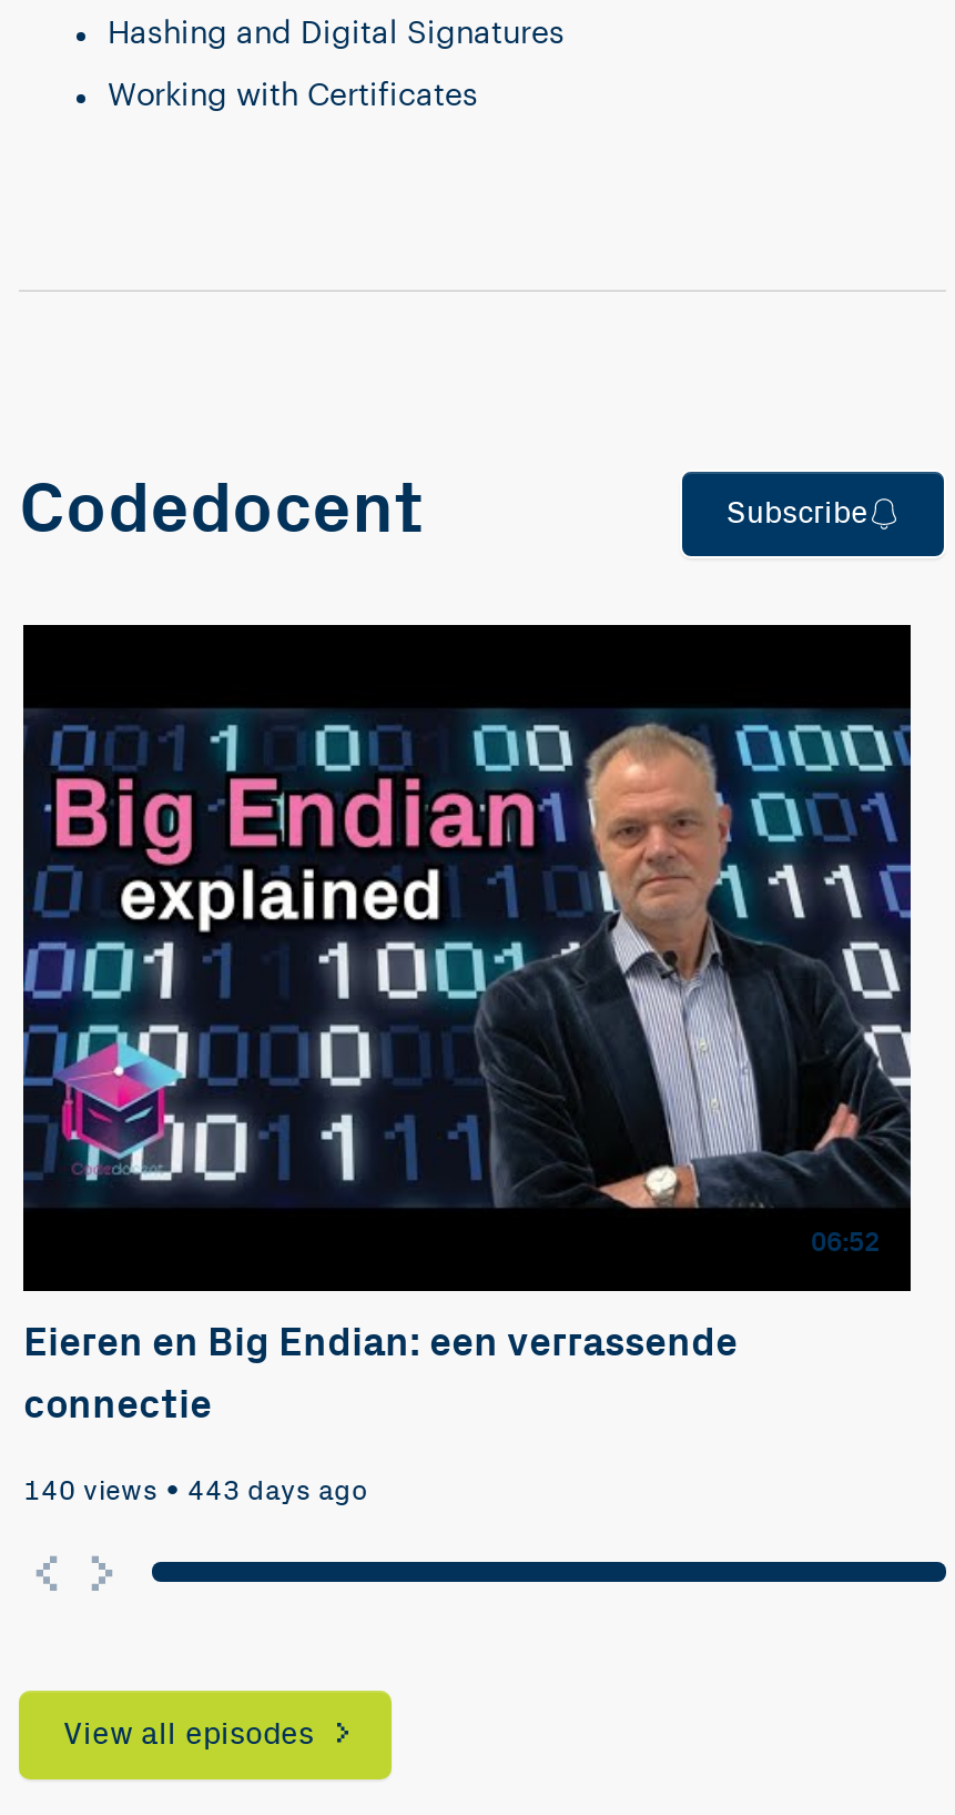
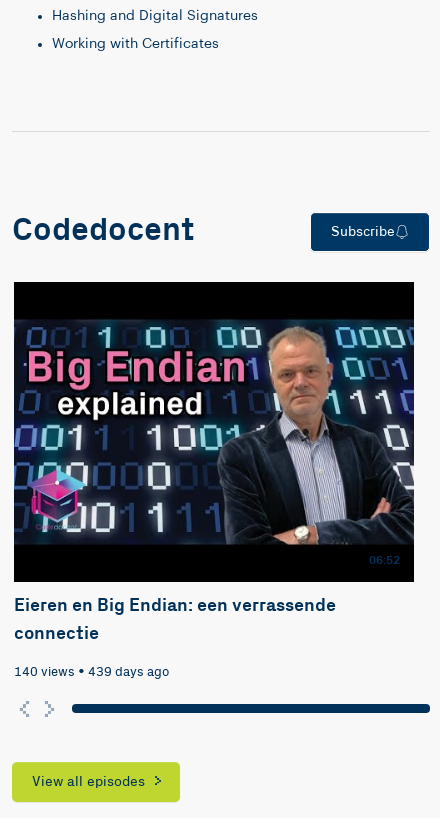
- 140 views • 443 days ago
+ 140 views • 439 days ago
